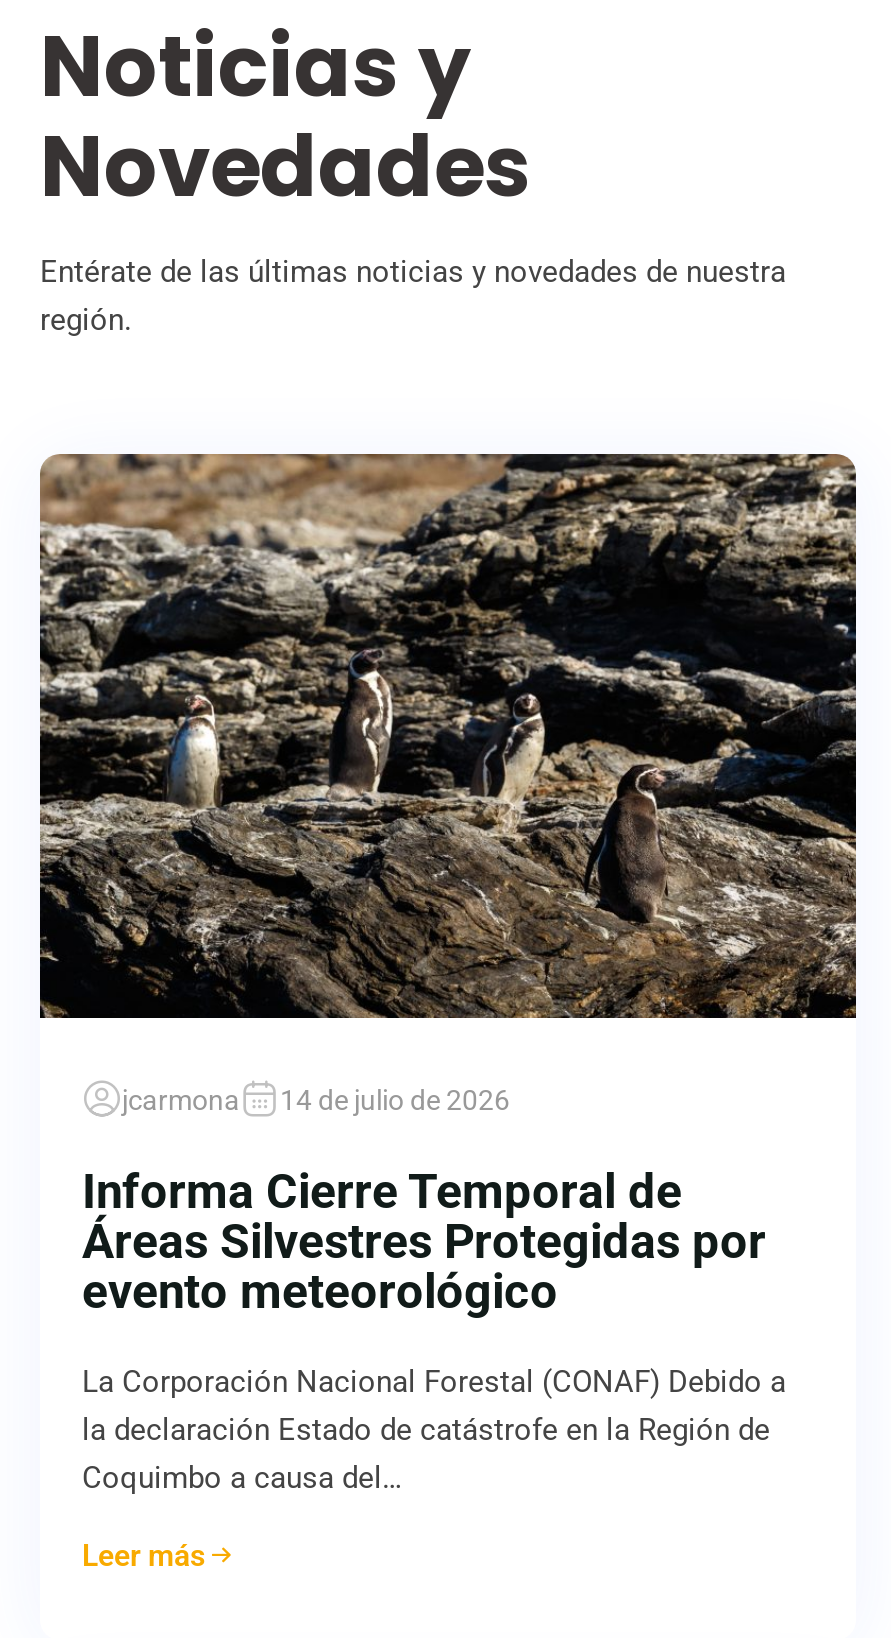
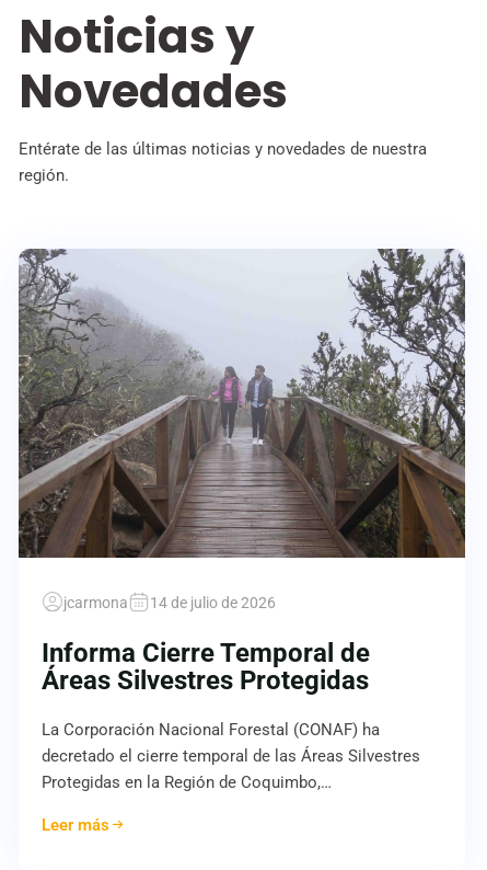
- [image]
+ [image]

- Áreas Silvestres Protegidas por
- evento meteorológico
+ Áreas Silvestres Protegidas

- La Corporación Nacional Forestal (CONAF) Debido a
- la declaración Estado de catástrofe en la Región de
- Coquimbo a causa del…
+ La Corporación Nacional Forestal (CONAF) ha
+ decretado el cierre temporal de las Áreas Silvestres
+ Protegidas en la Región de Coquimbo,…
